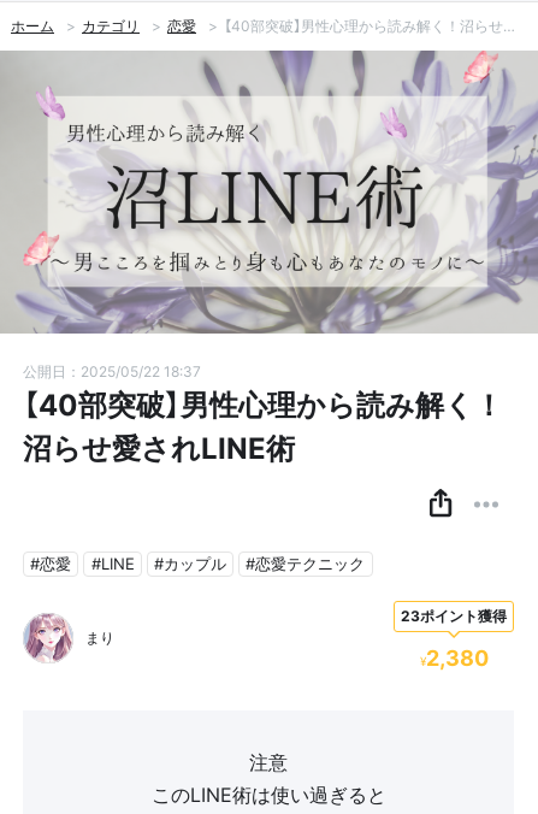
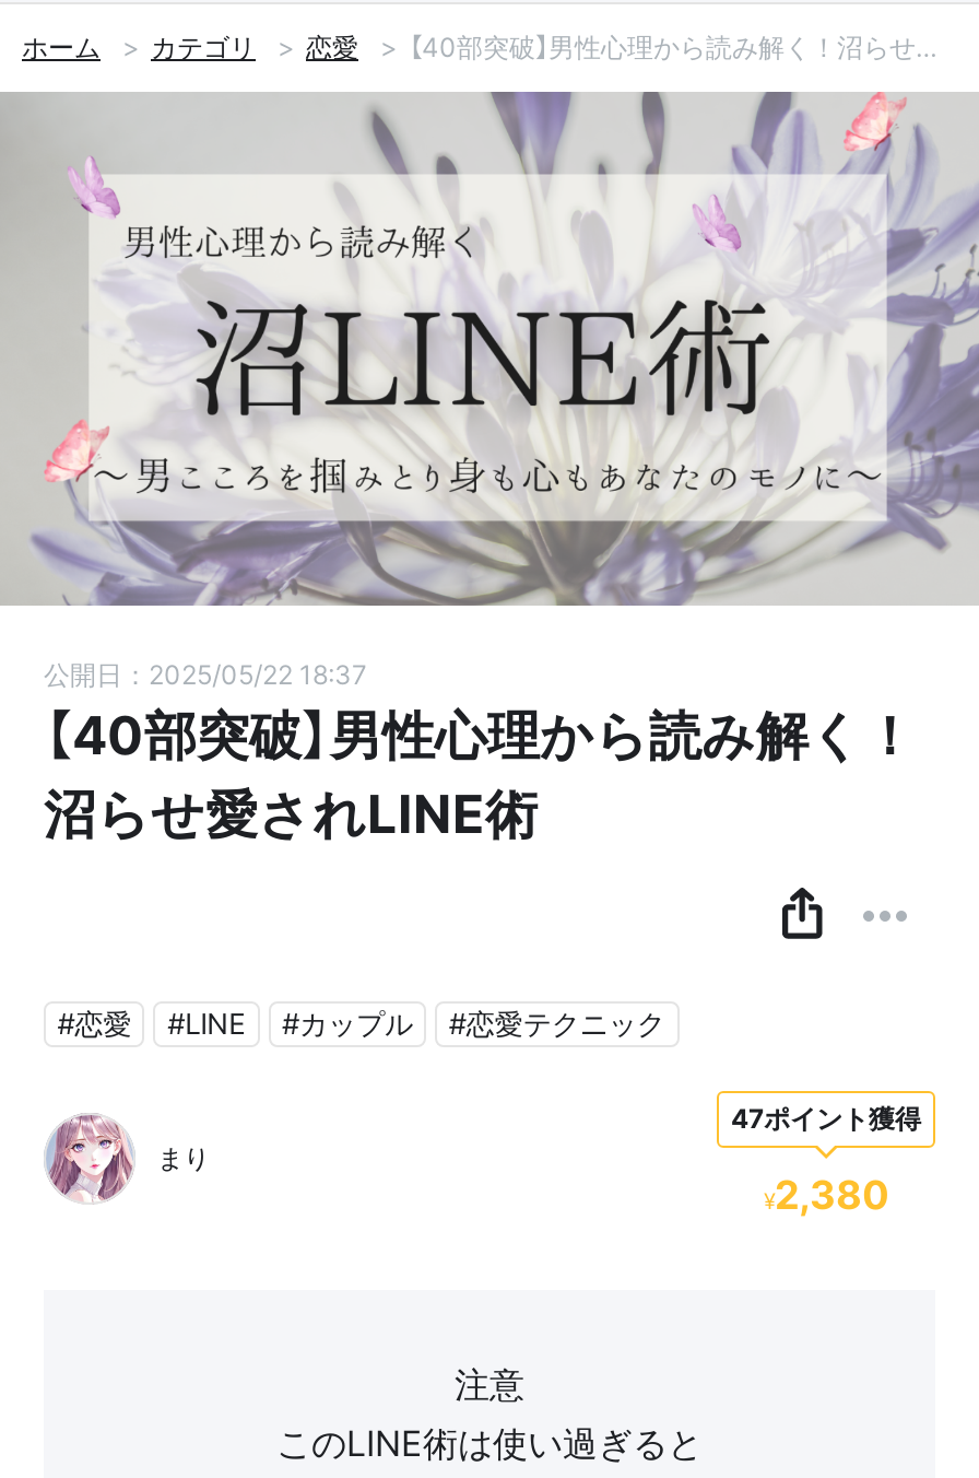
- 23ポイント獲得
+ 47ポイント獲得
